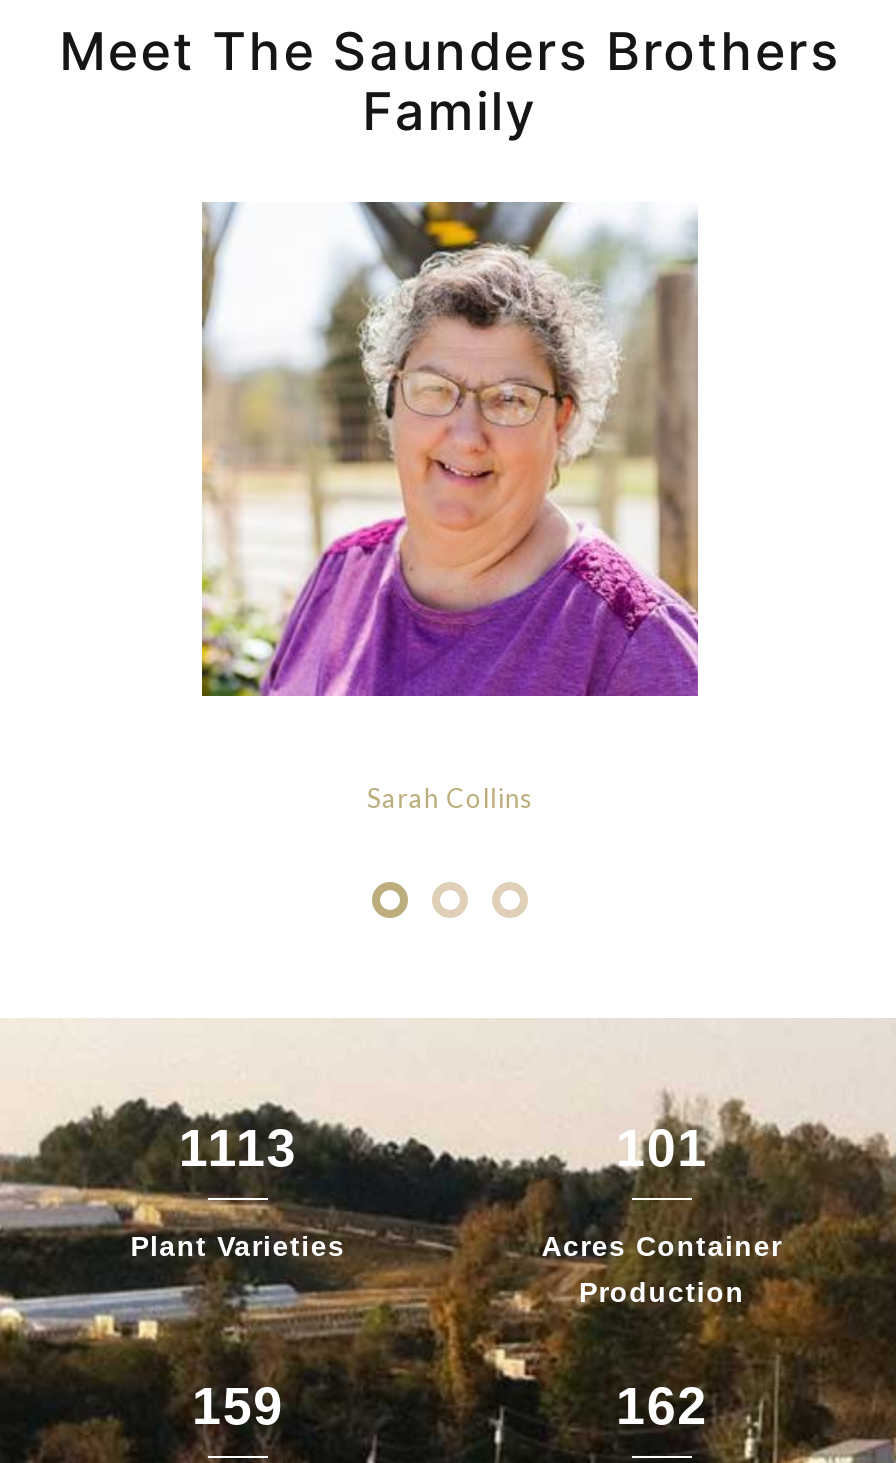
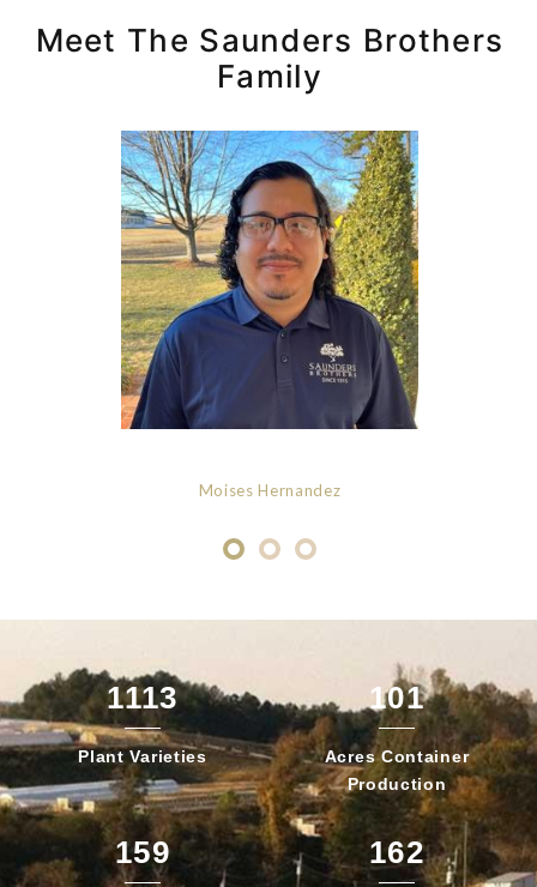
- [image]
+ [image]

- Sarah Collins
+ Moises Hernandez
